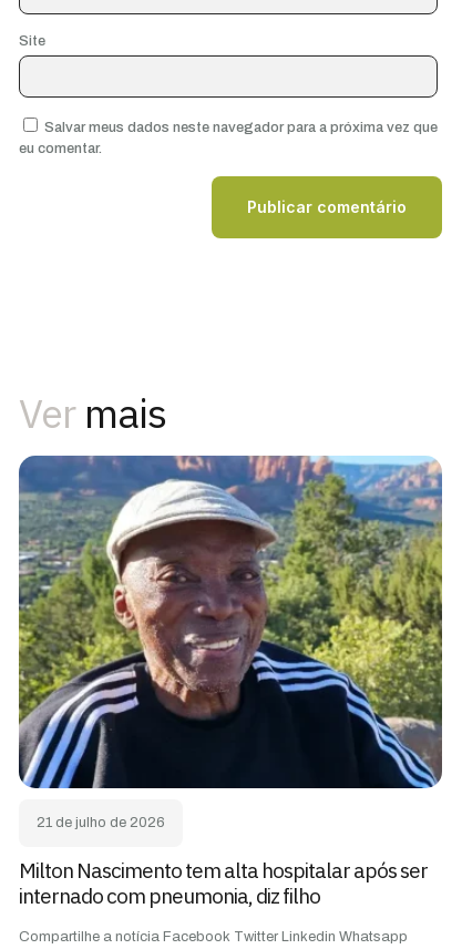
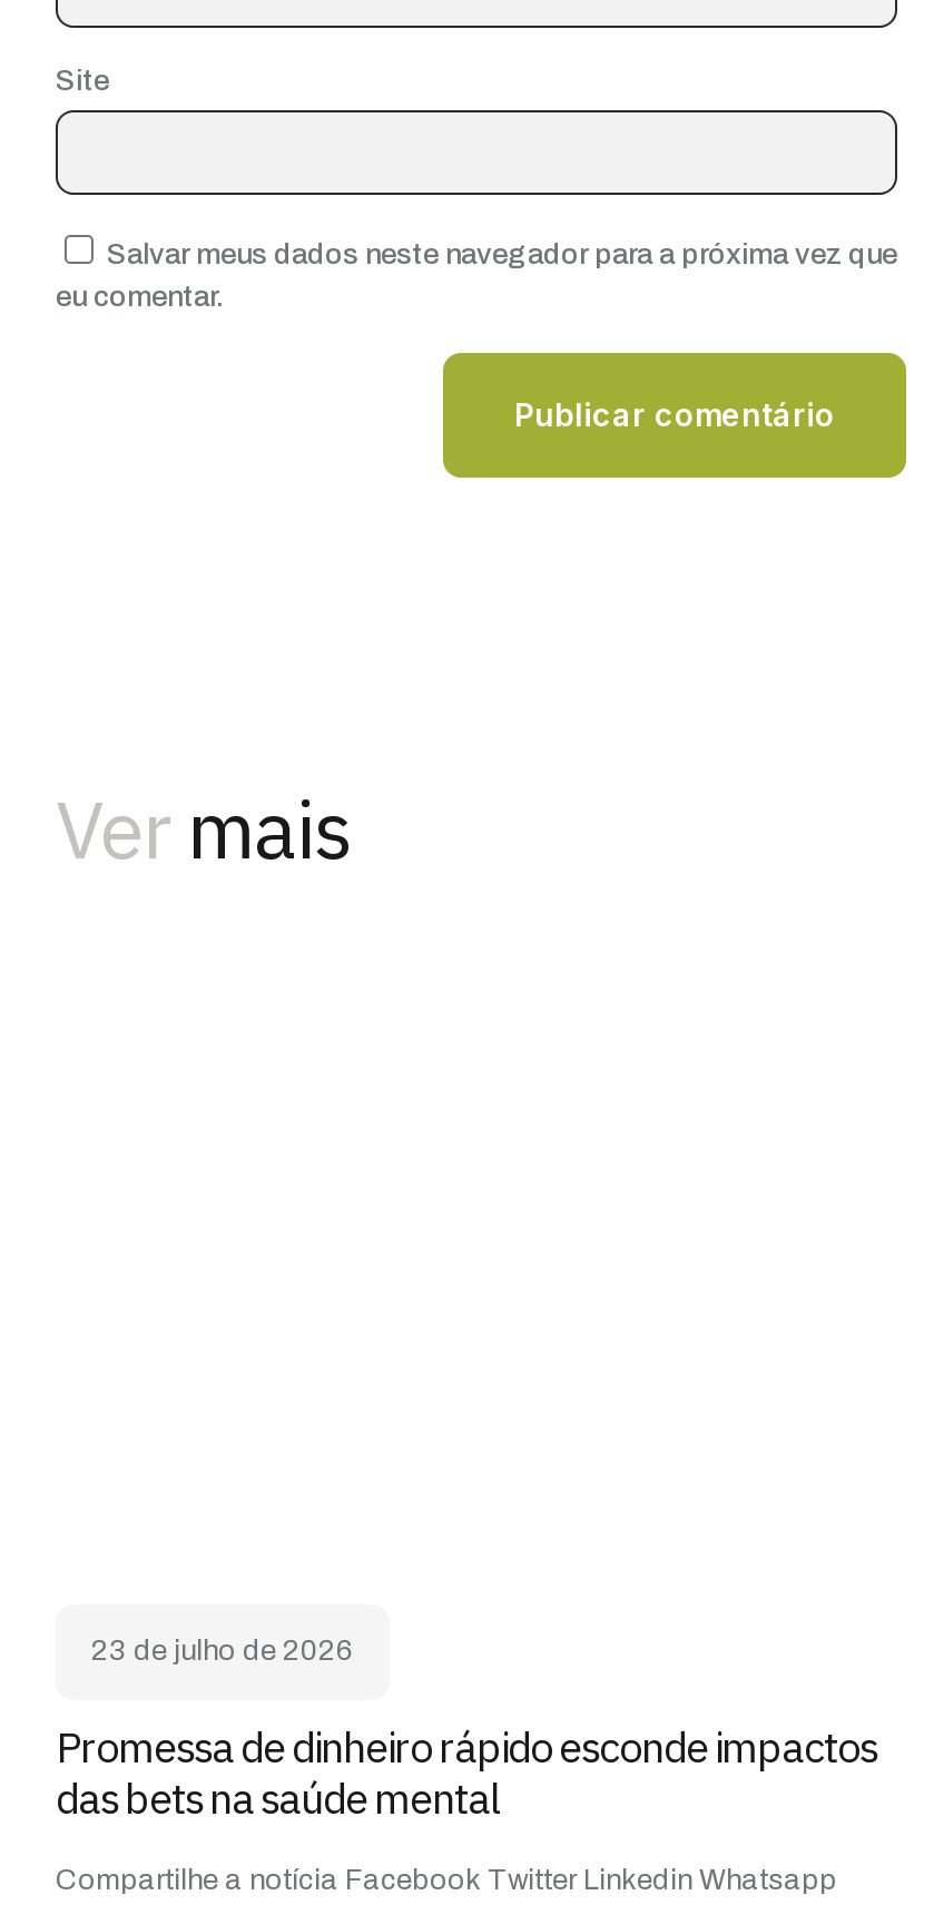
- [image]

- 21 de julho de 2026
+ 23 de julho de 2026

- Milton Nascimento tem alta hospitalar após ser
- internado com pneumonia, diz filho
+ Promessa de dinheiro rápido esconde impactos
+ das bets na saúde mental
